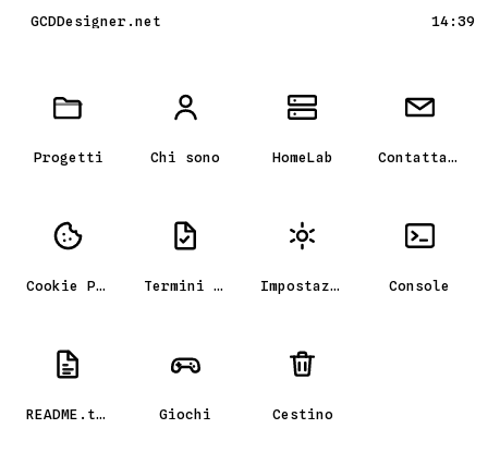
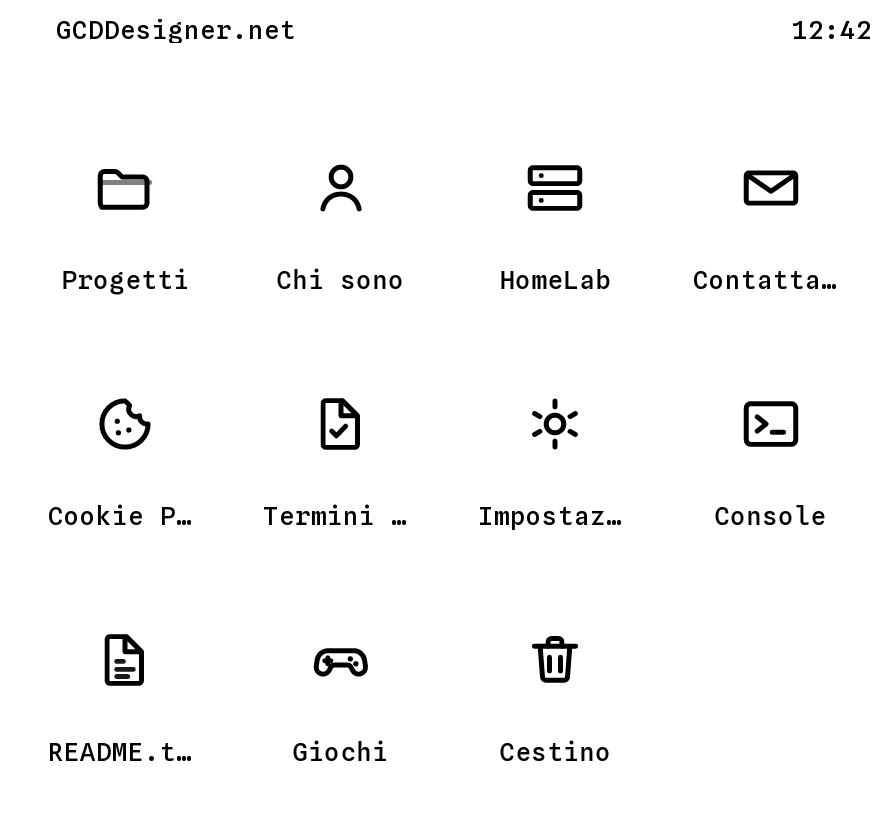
- 14:39
+ 12:42
